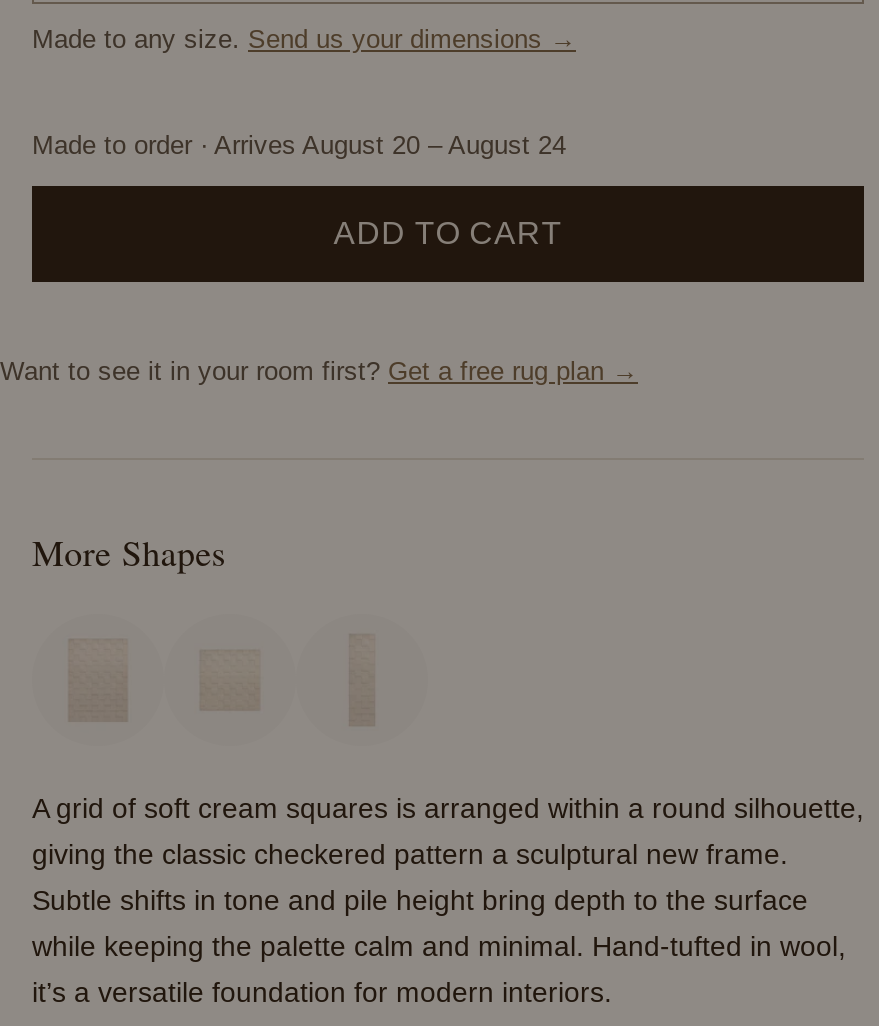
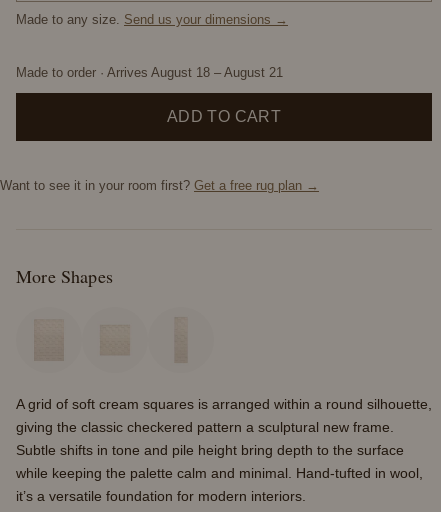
- Made to order · Arrives August 20 –August 24
+ Made to order · Arrives August 18 –August 21
